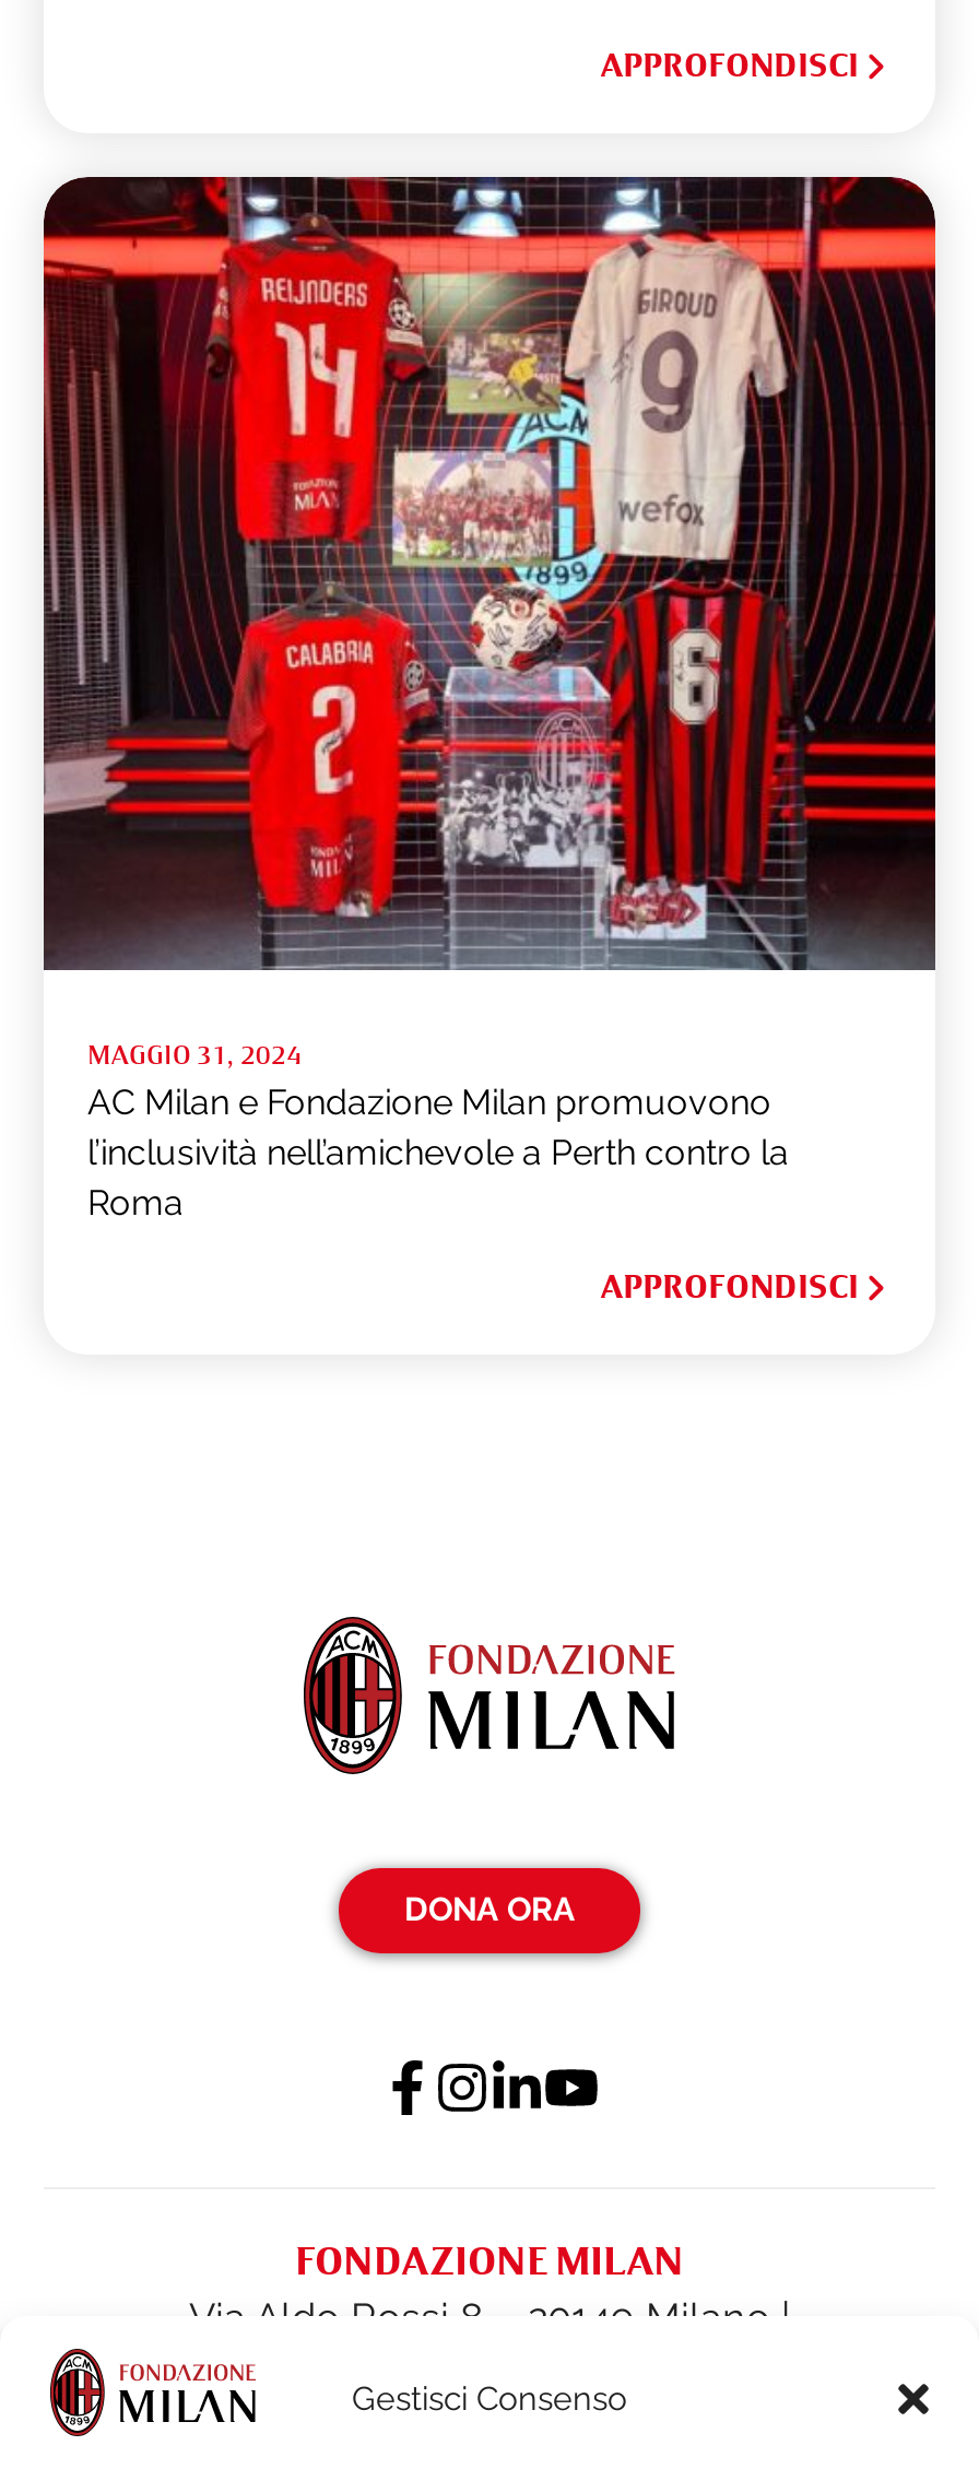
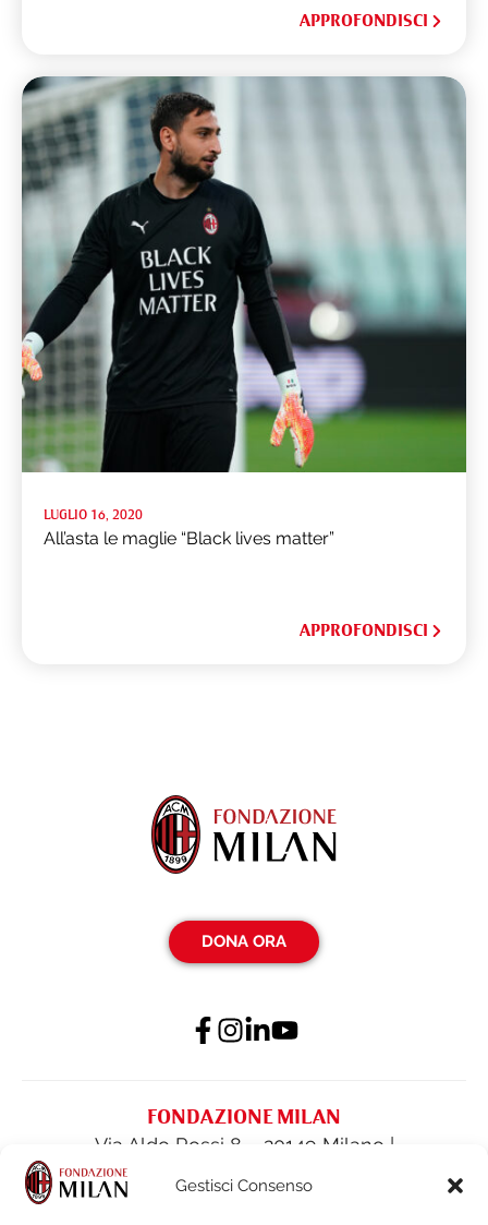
- [image]
- MAGGIO 31, 2024
- AC Milan e Fondazione Milan promuovono
- l’inclusività nell’amichevole a Perth contro la
- Roma
+ [image]
+ LUGLIO 16, 2020
+ All’asta le maglie “Black lives matter”
